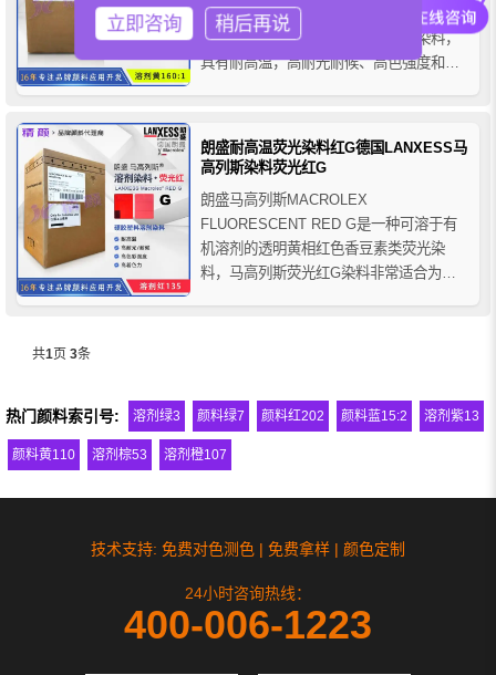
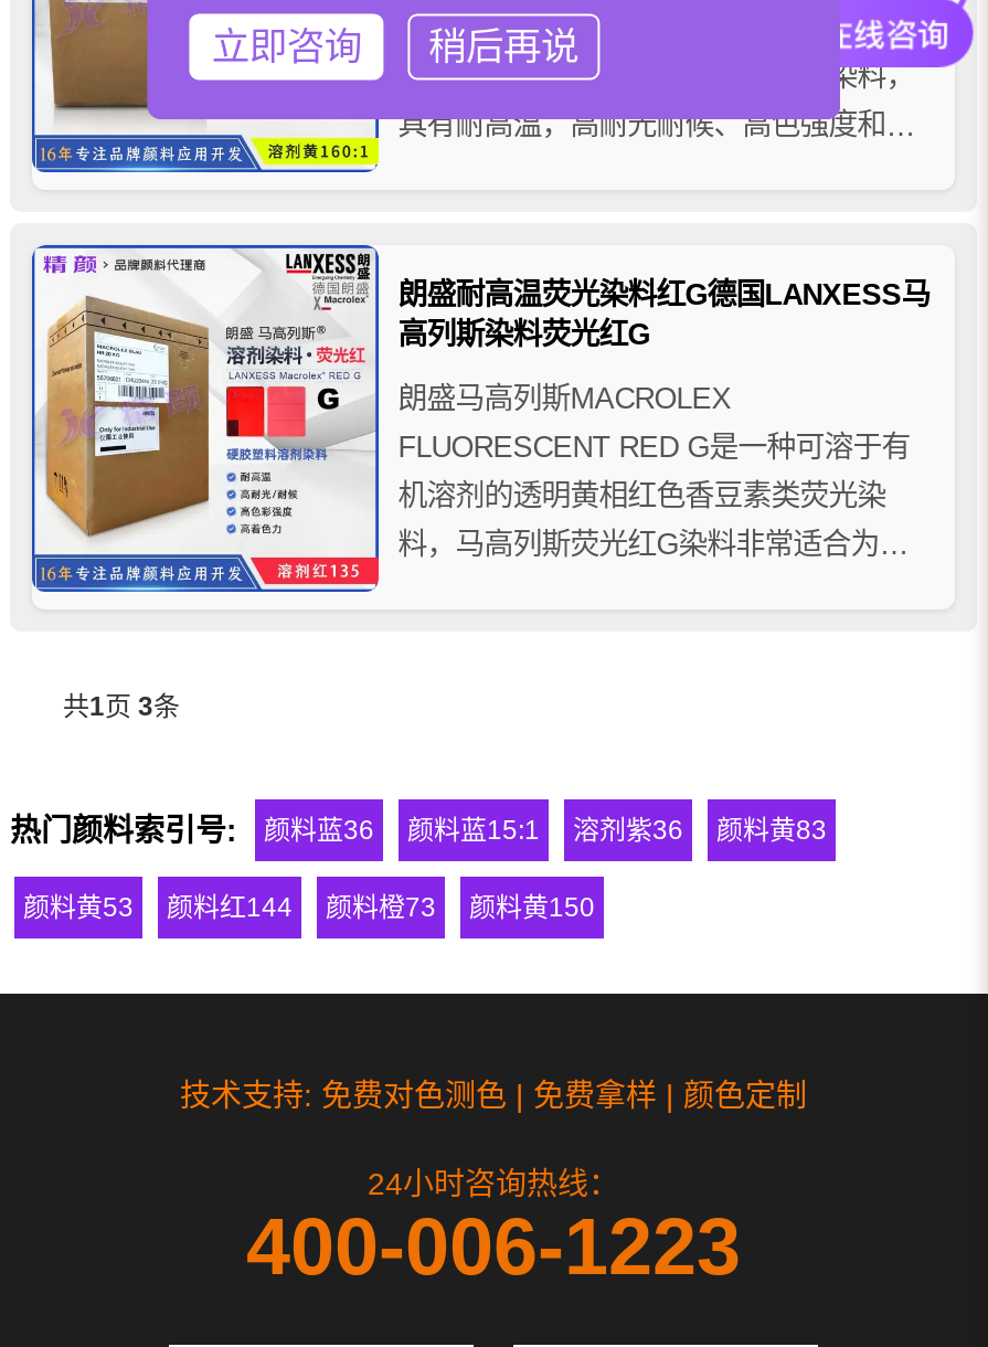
- 溶剂绿3
- 颜料绿7
- 颜料红202
- 颜料蓝15:2
- 溶剂紫13
+ 颜料蓝36
+ 颜料蓝15:1
+ 溶剂紫36
+ 颜料黄83

- 颜料黄110
- 溶剂棕53
- 溶剂橙107
+ 颜料黄53
+ 颜料红144
+ 颜料橙73
+ 颜料黄150
